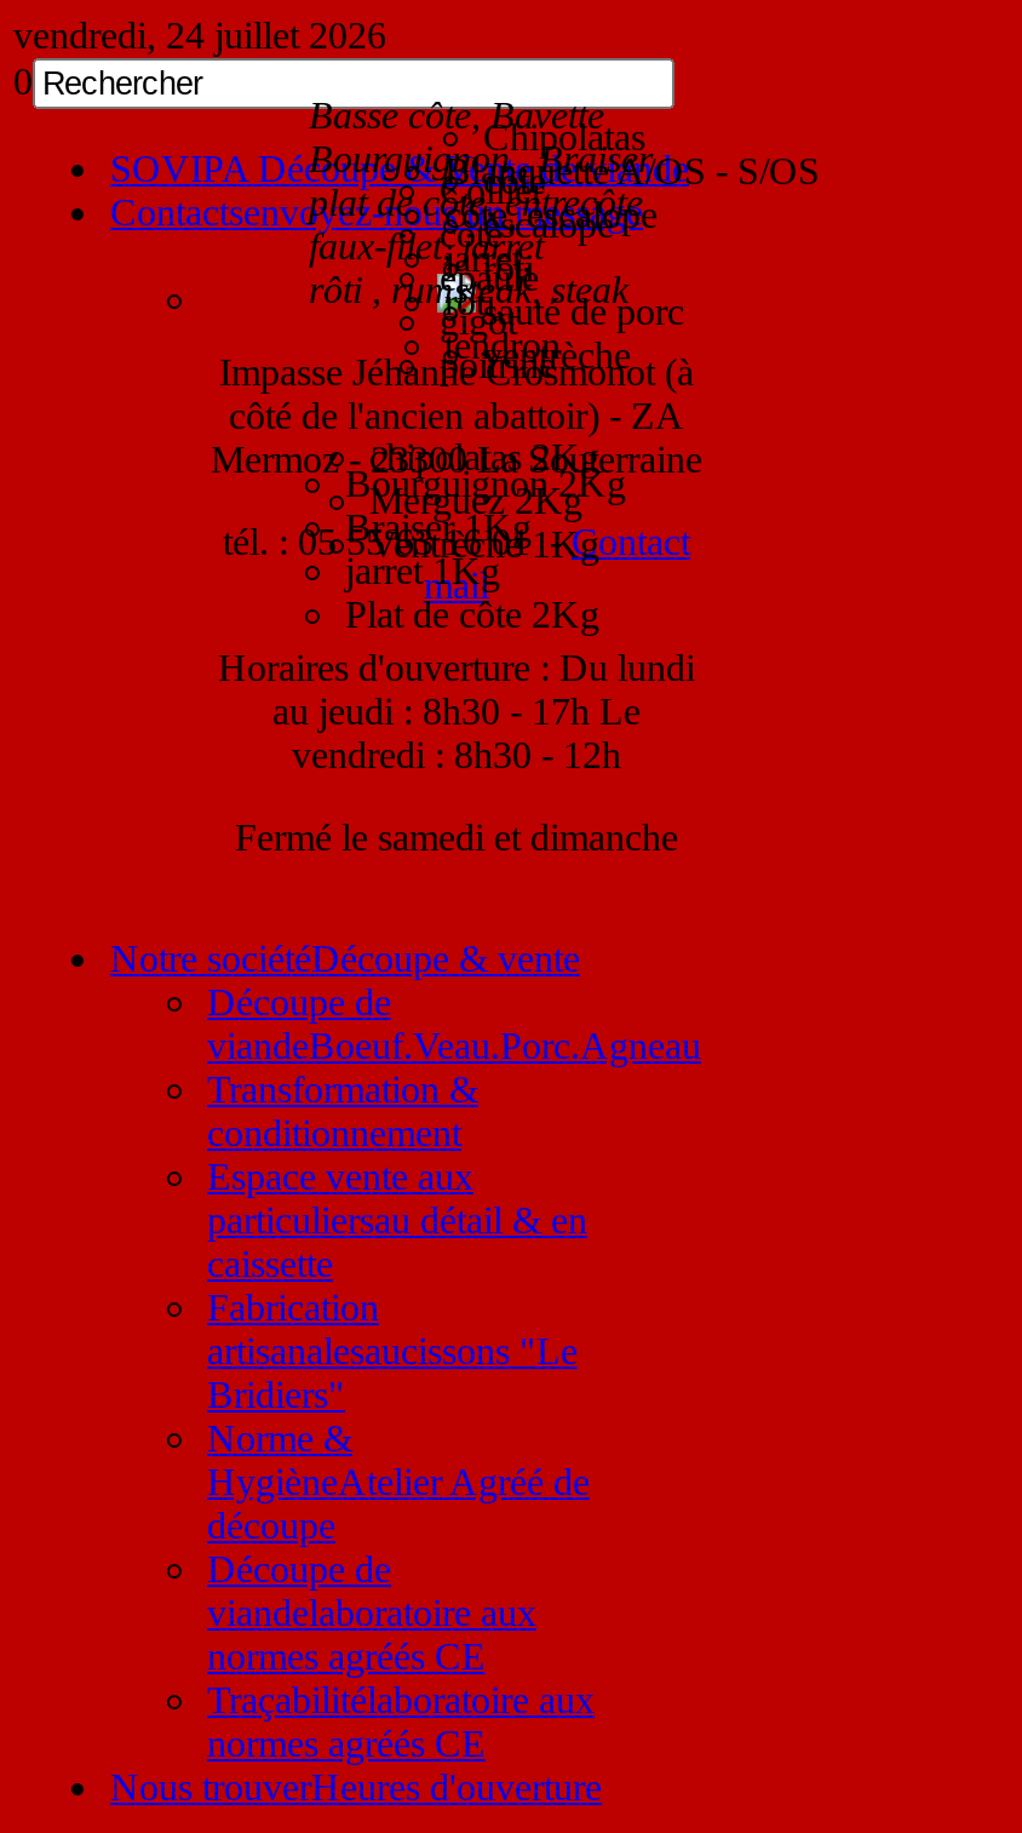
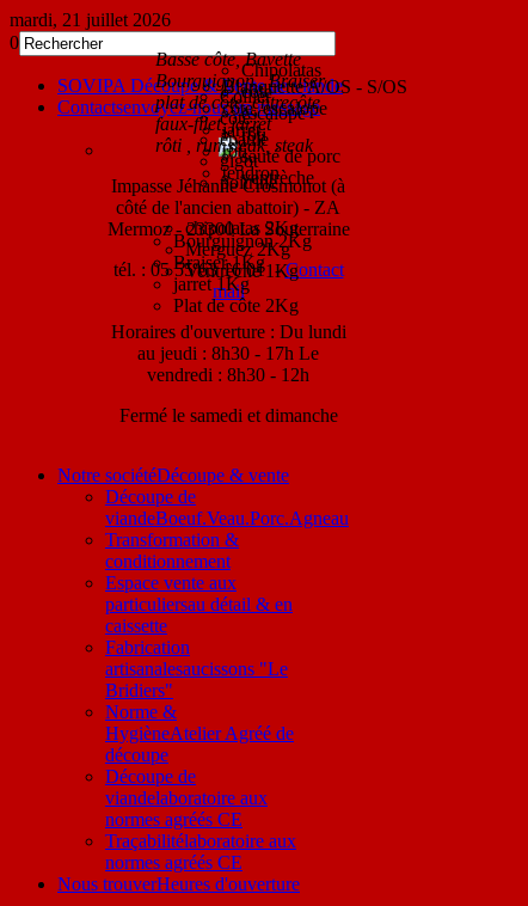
- vendredi, 24 juillet 2026
+ mardi, 21 juillet 2026
